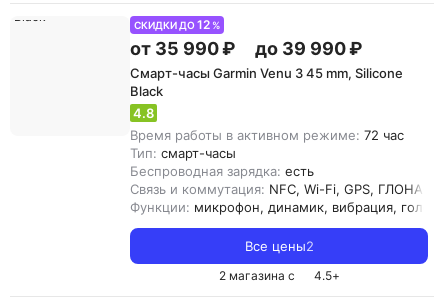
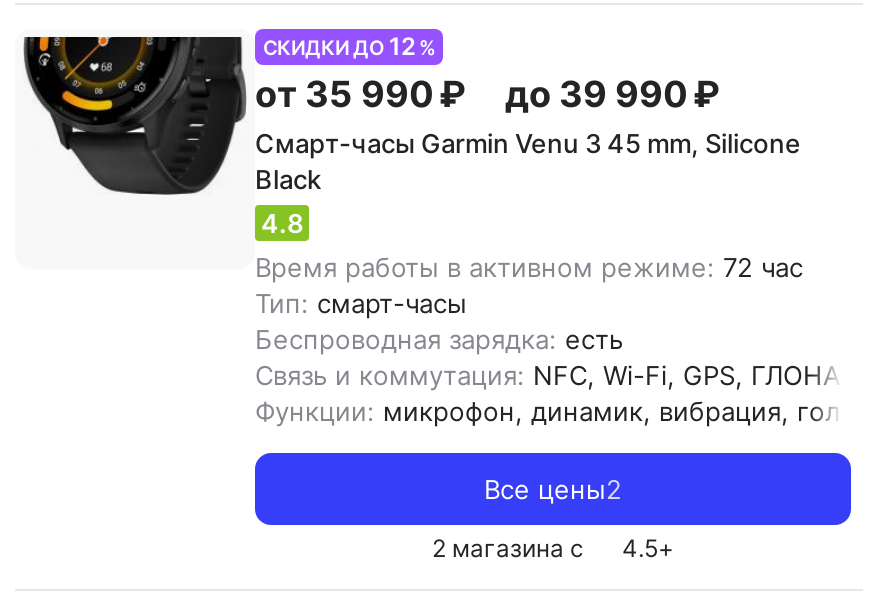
+ [image]
